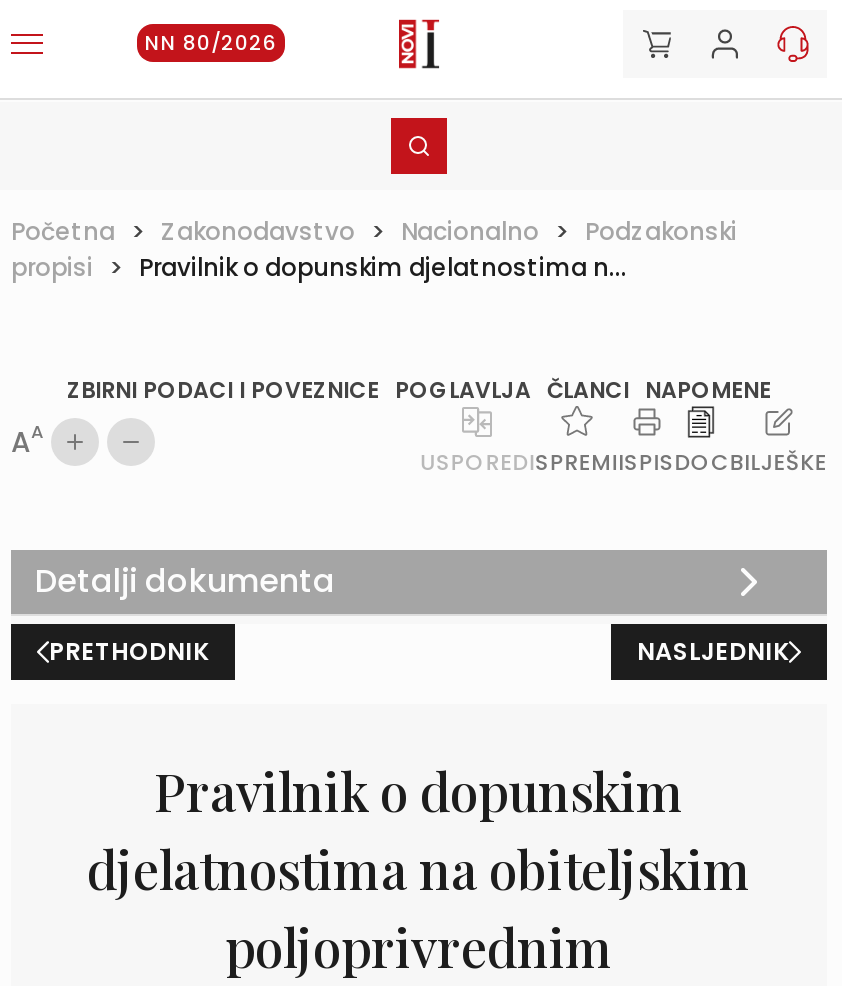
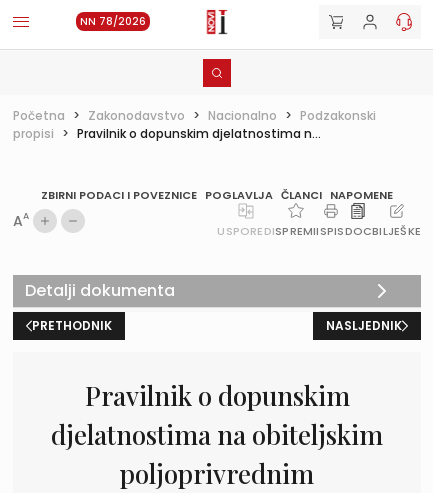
- NN 80/2026
+ NN 78/2026
